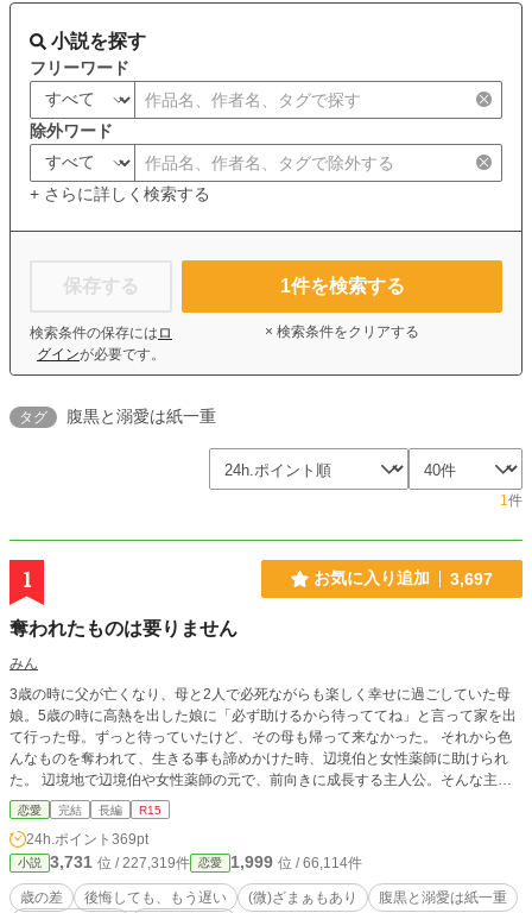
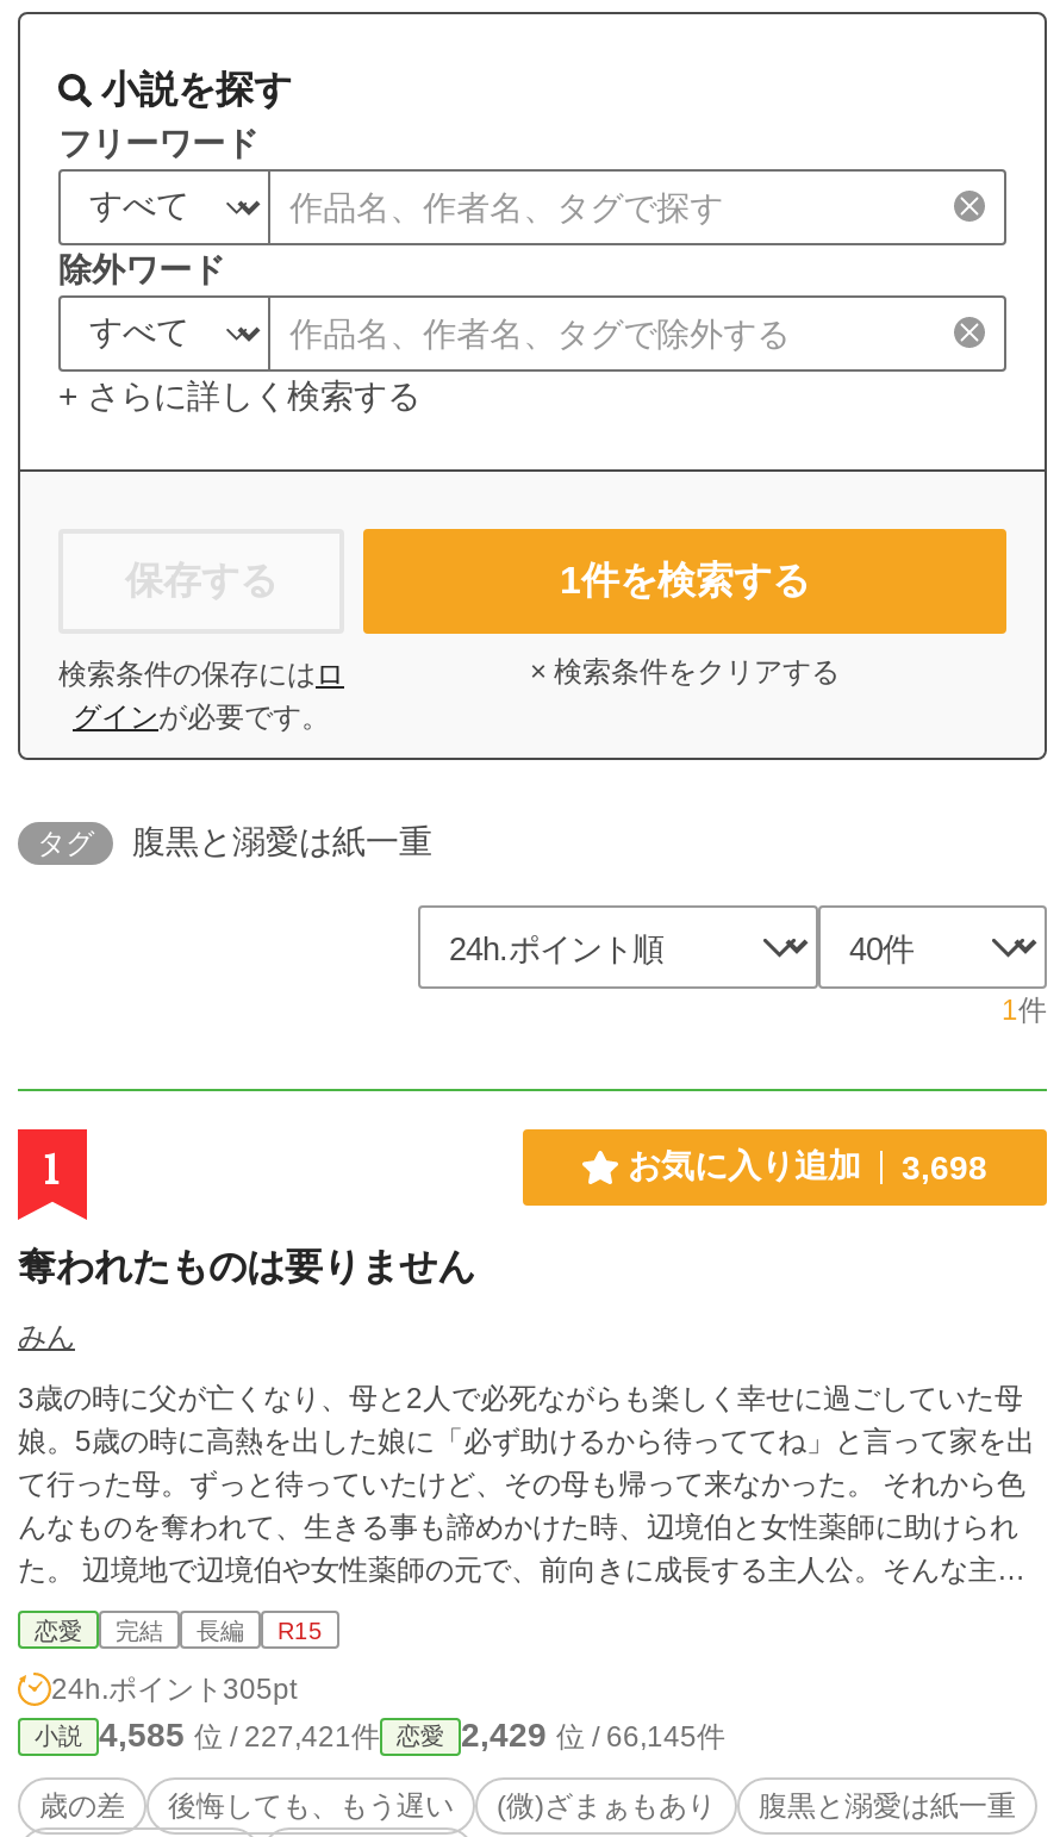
- お気に入り追加 3,697
+ お気に入り追加 3,698

- 24h.ポイント369pt
+ 24h.ポイント305pt

- 3,731位 / 227,319件
+ 4,585位 / 227,421件

- 1,999位 / 66,114件
+ 2,429位 / 66,145件
